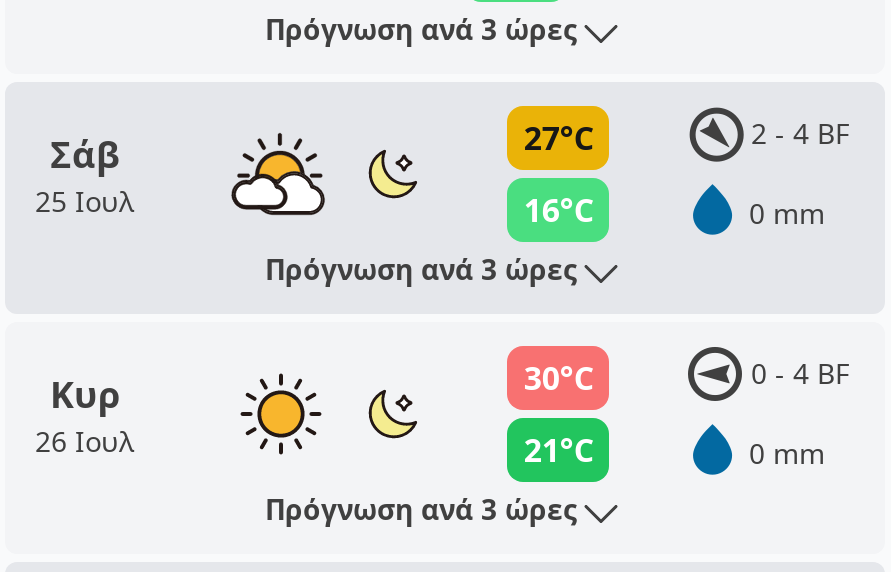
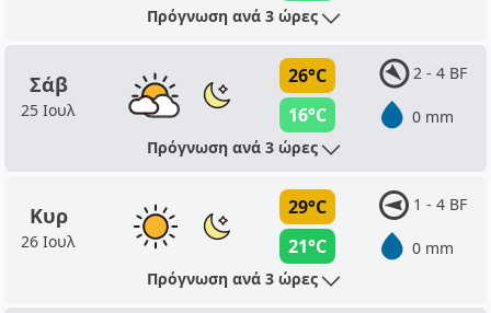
- 27°C
+ 26°C

- 30°C
+ 29°C

- 0 - 4 BF
+ 1 - 4 BF
